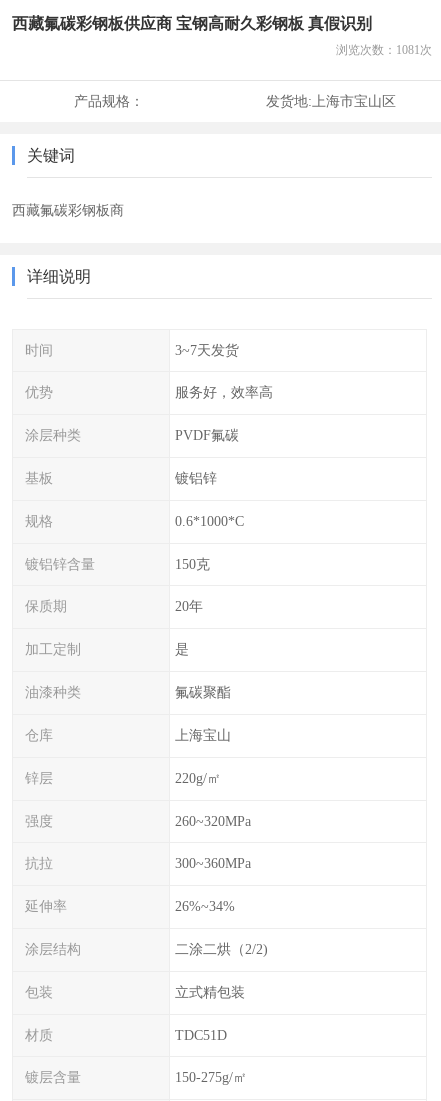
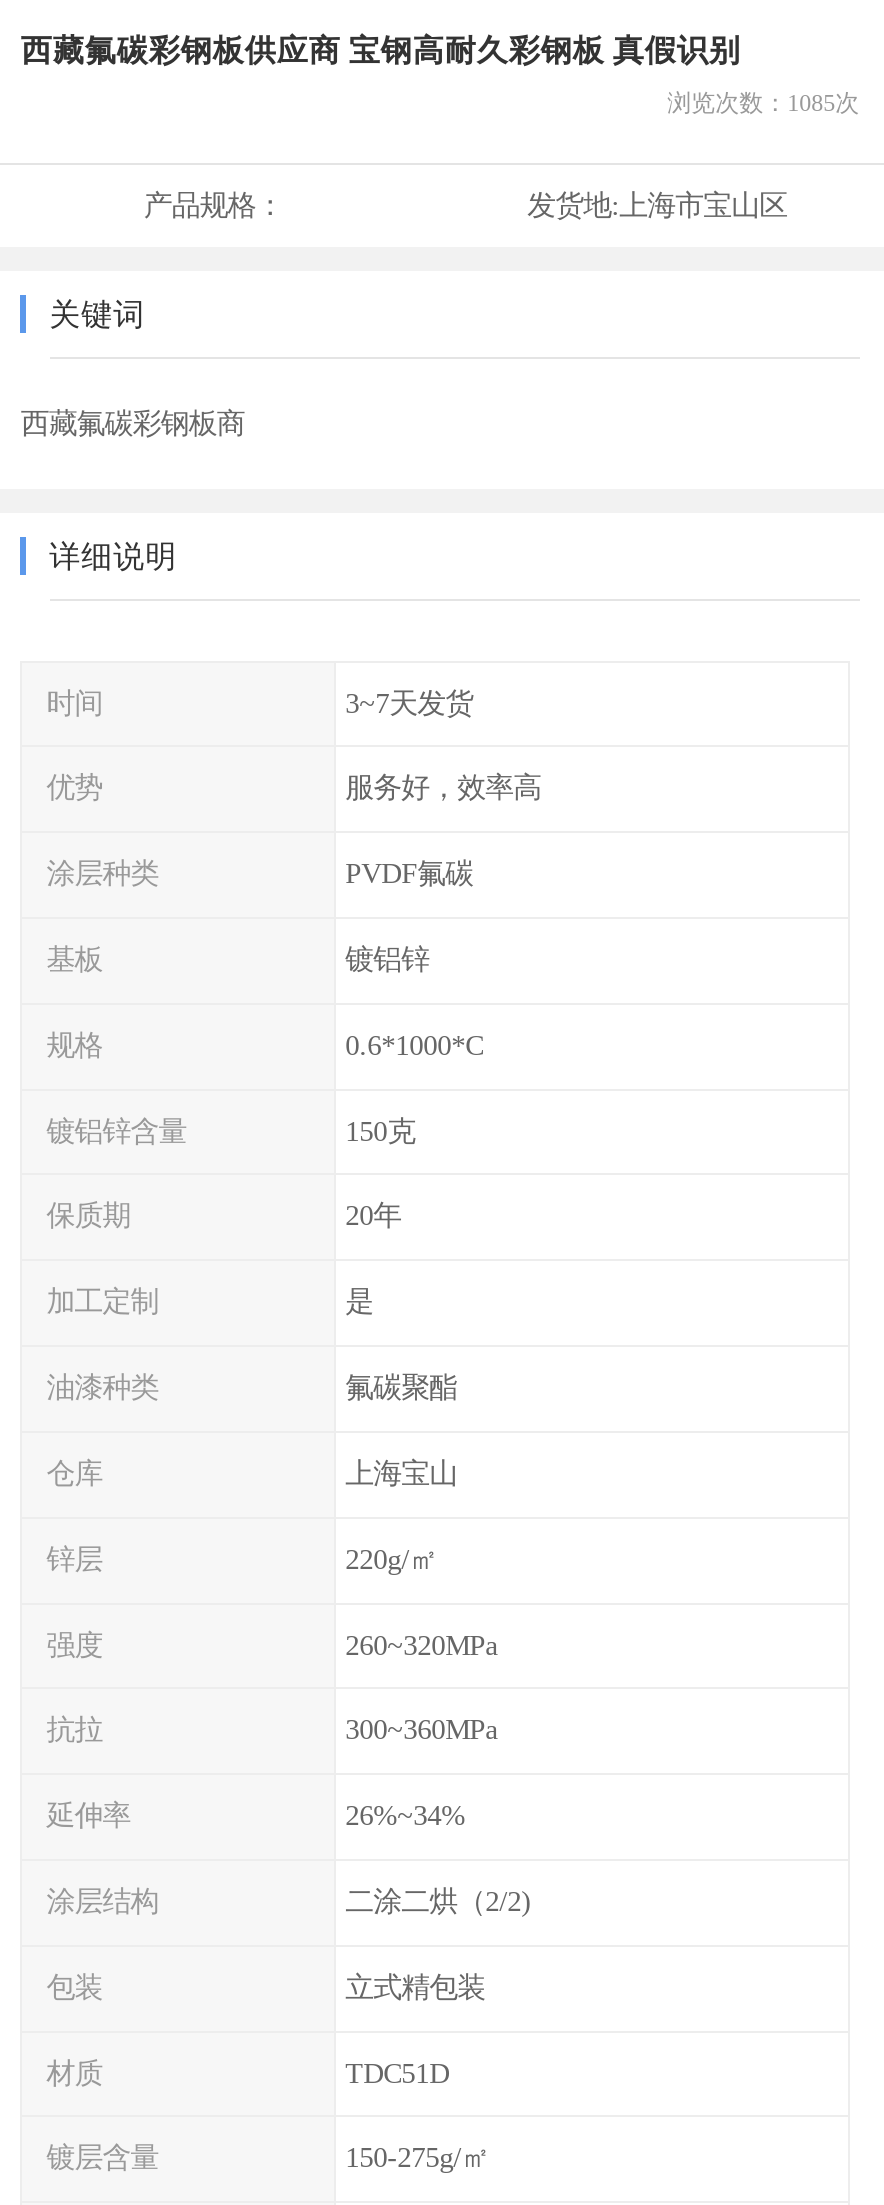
- 浏览次数：1081次
+ 浏览次数：1085次
